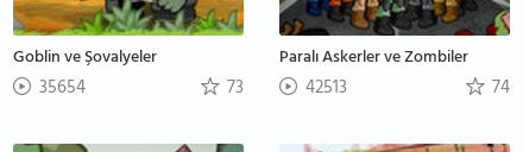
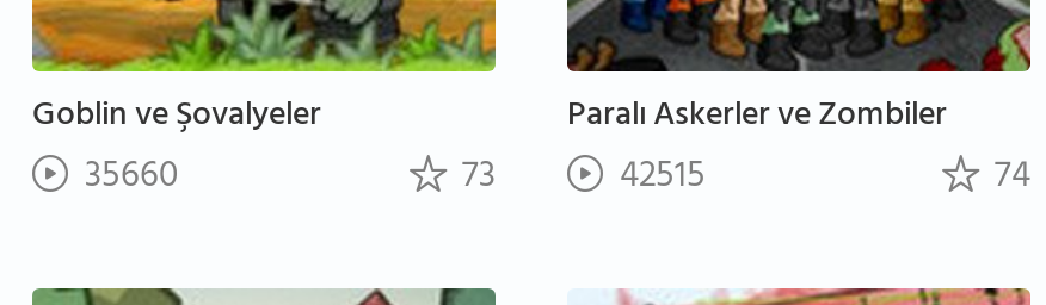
- 35654
+ 35660

- 73 42513
+ 73 42515
